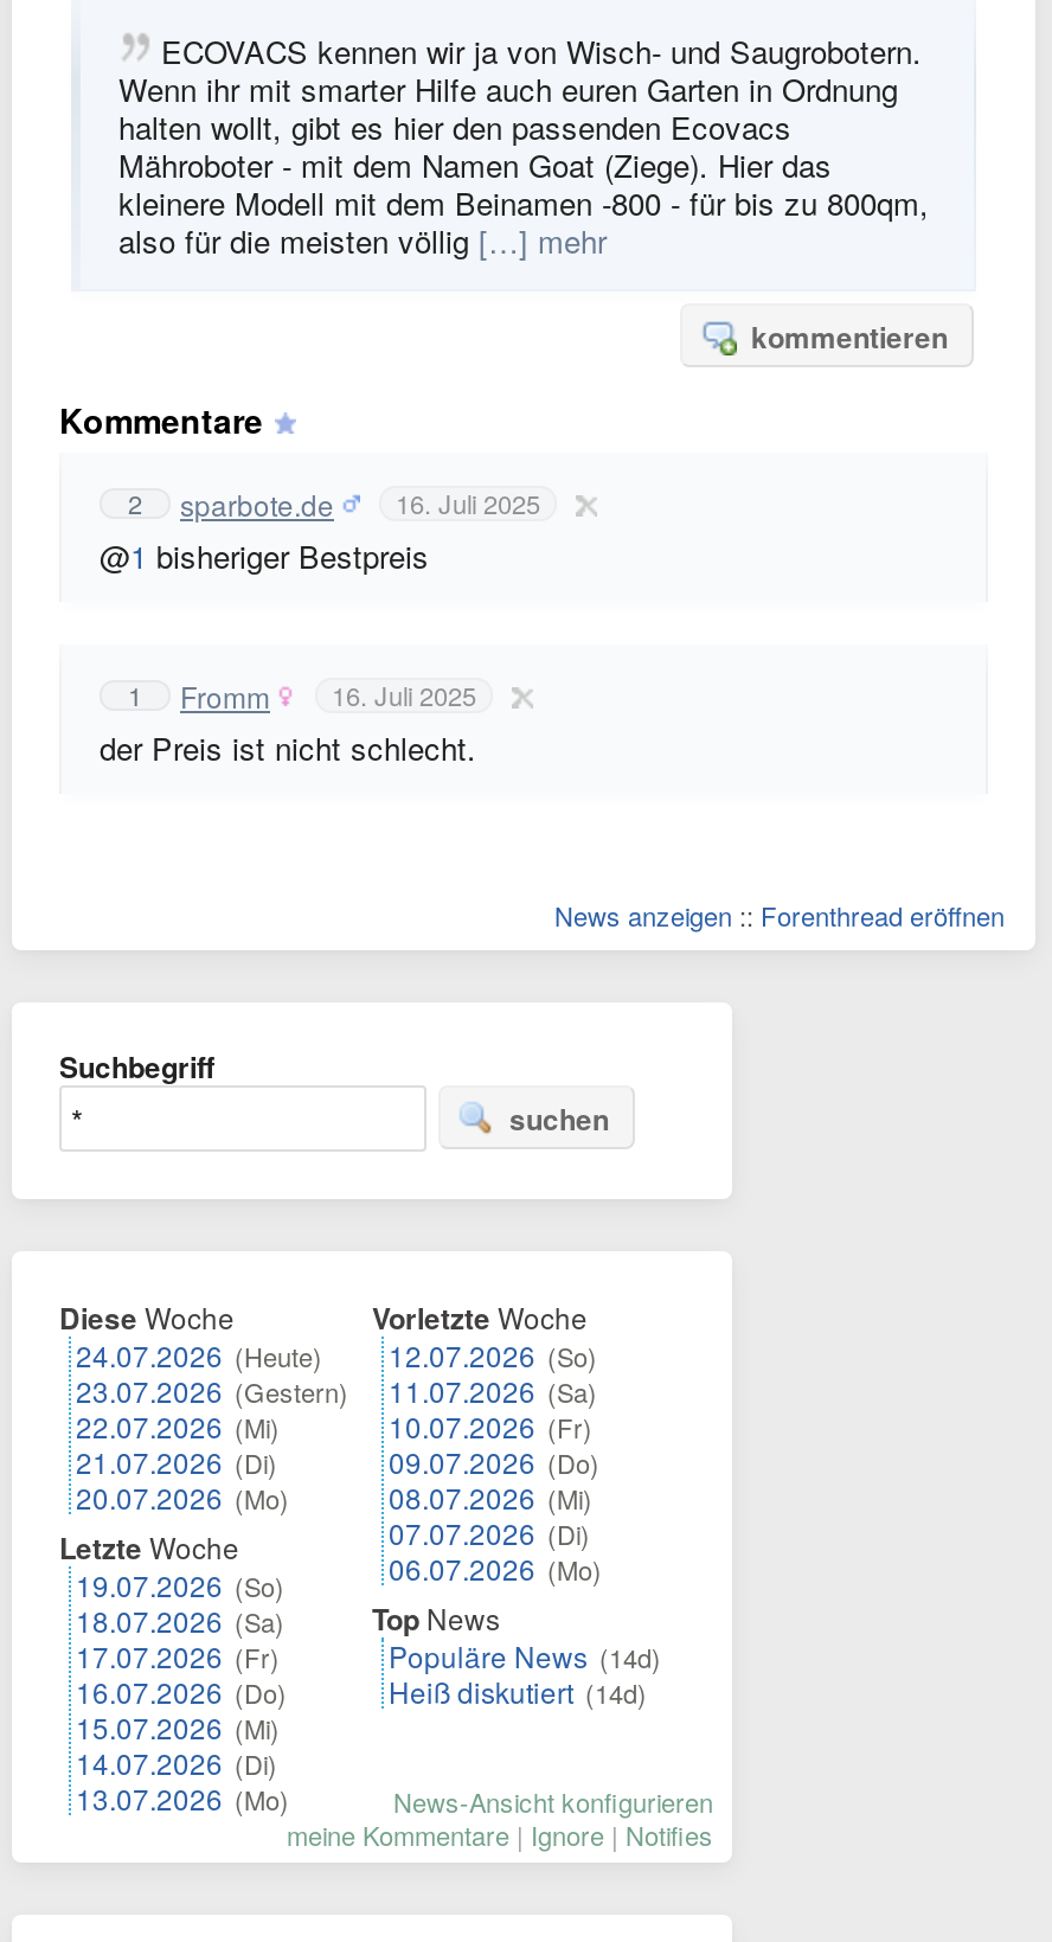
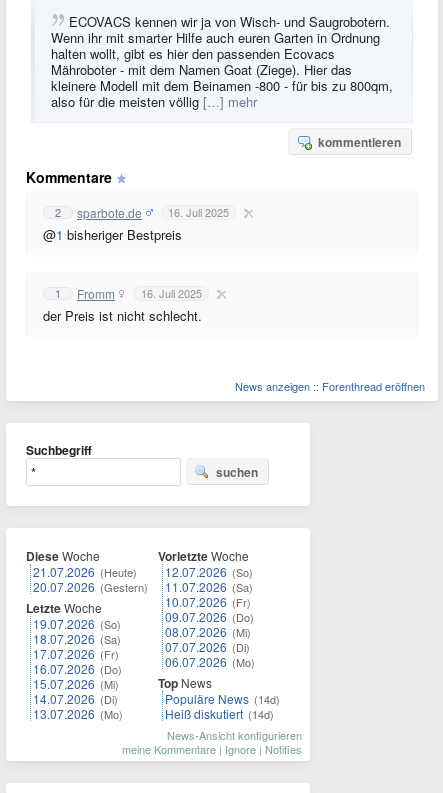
- 24.07.2026 (Heute)
- 23.07.2026 (Gestern)
- 22.07.2026 (Mi)
- 21.07.2026 (Di)
- 20.07.2026 (Mo)
+ 21.07.2026 (Heute)
+ 20.07.2026 (Gestern)

moved up: Letzte Woche | 19.07.2026 (So) | 18.07.2026 (Sa) | 17.07.2026 (Fr) | 16.07.2026 (Do) | 15.07.2026 (Mi) | 14.07.2026 (Di) | 13.07.2026 (Mo)
